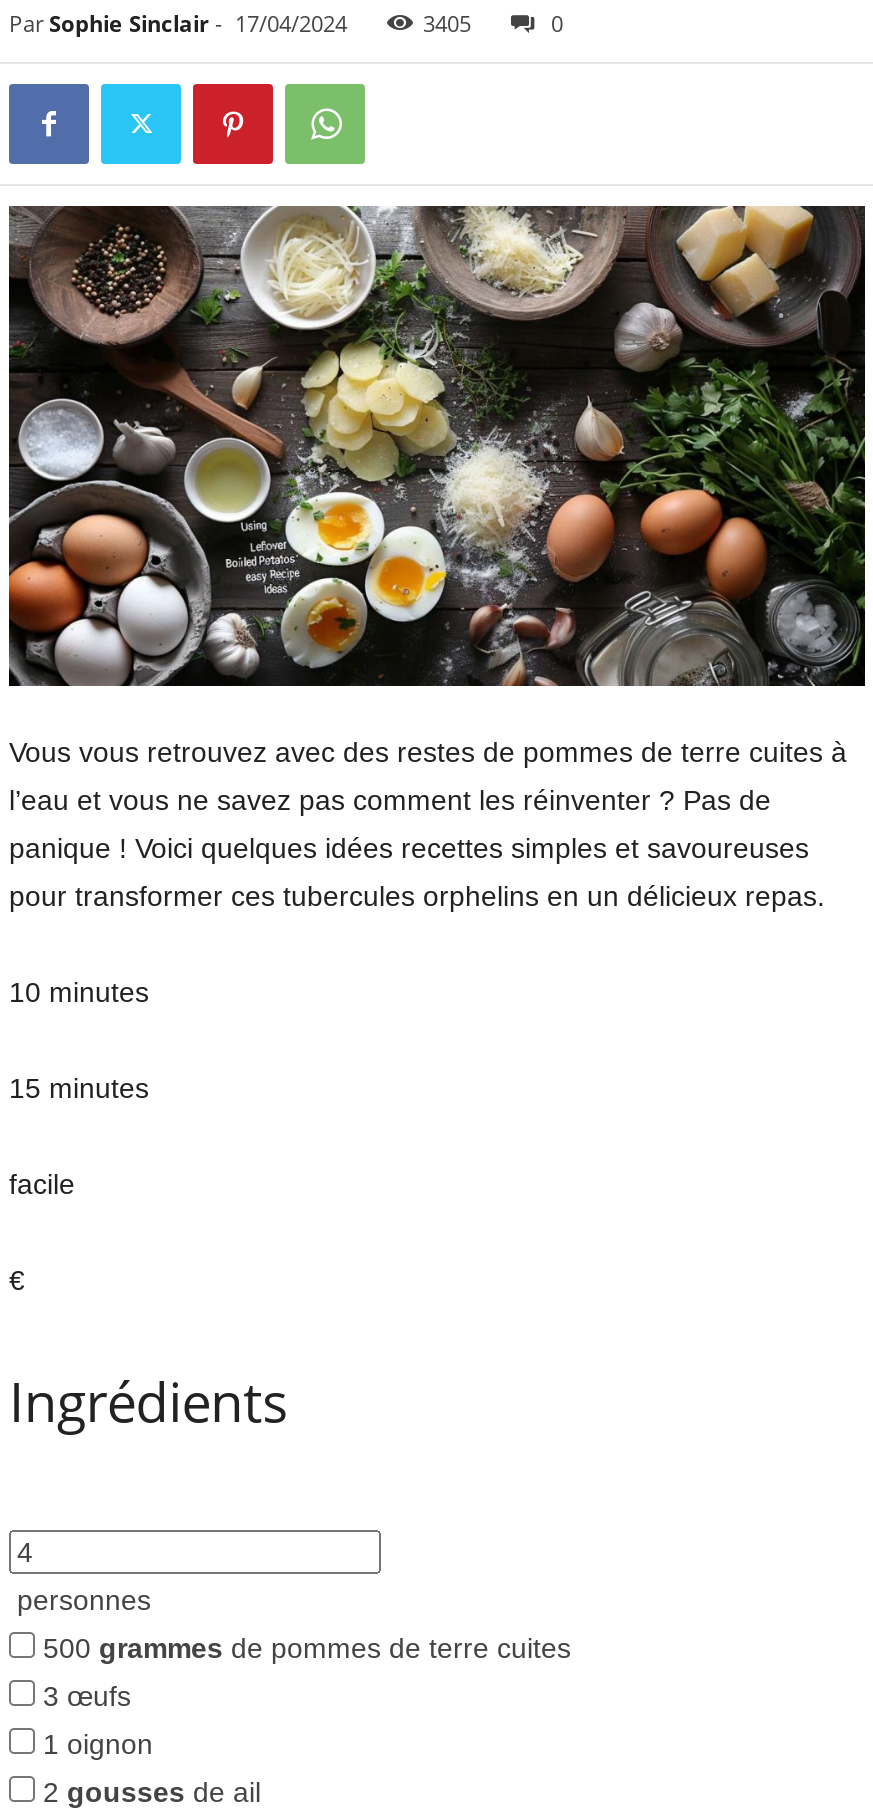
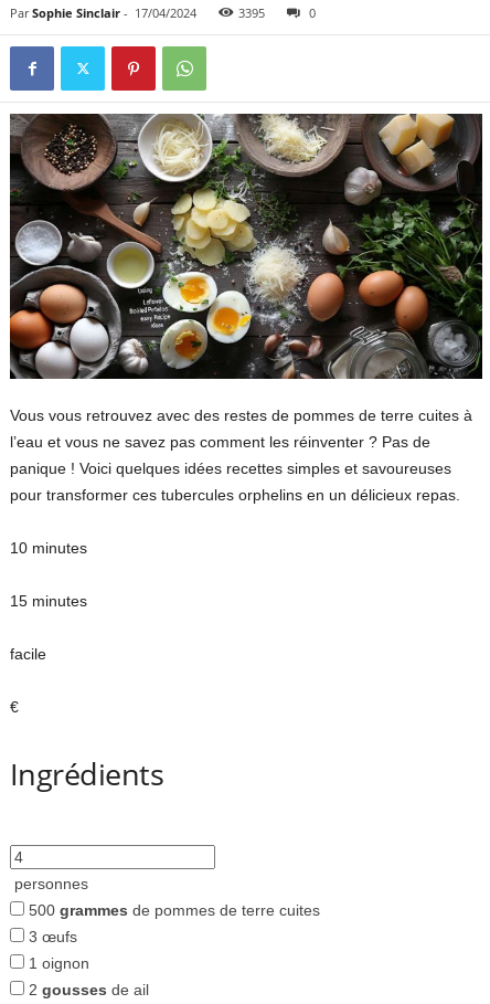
- 3405
+ 3395
